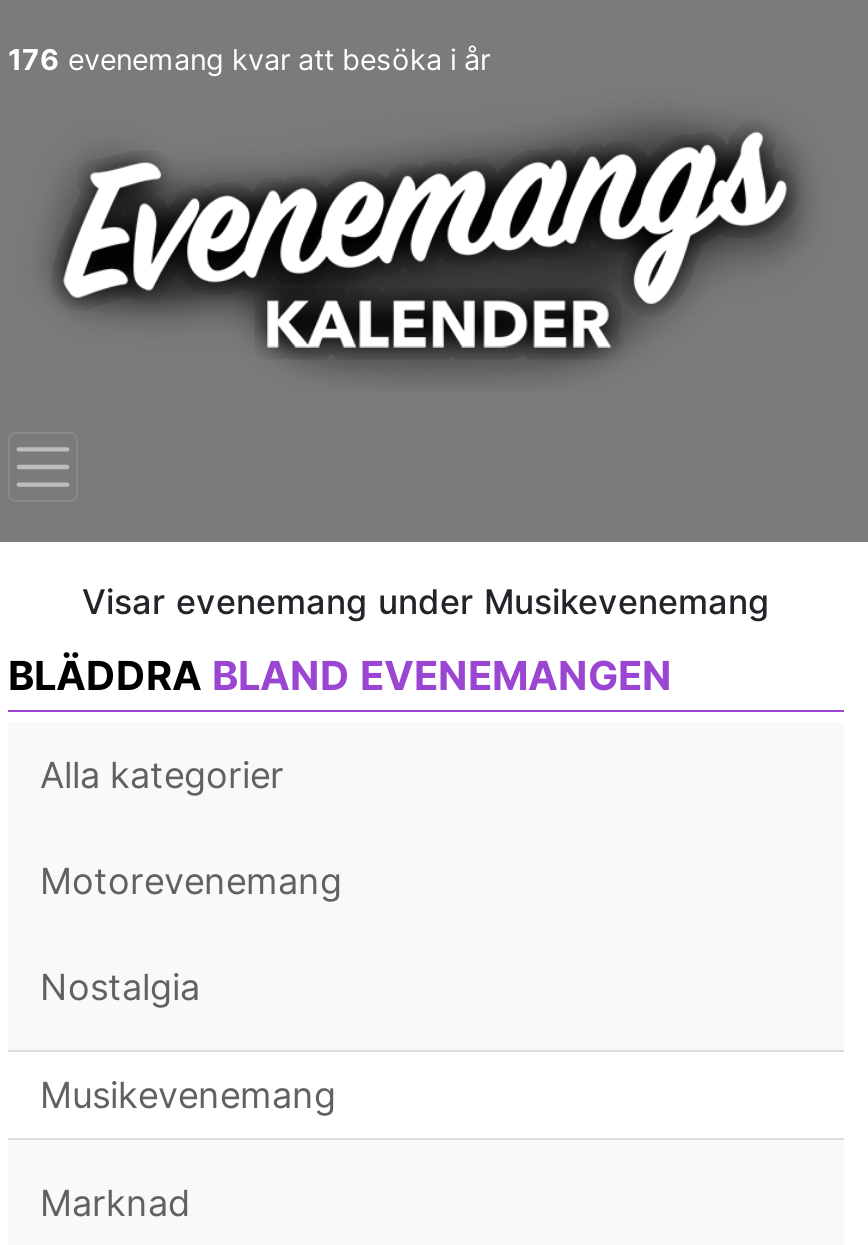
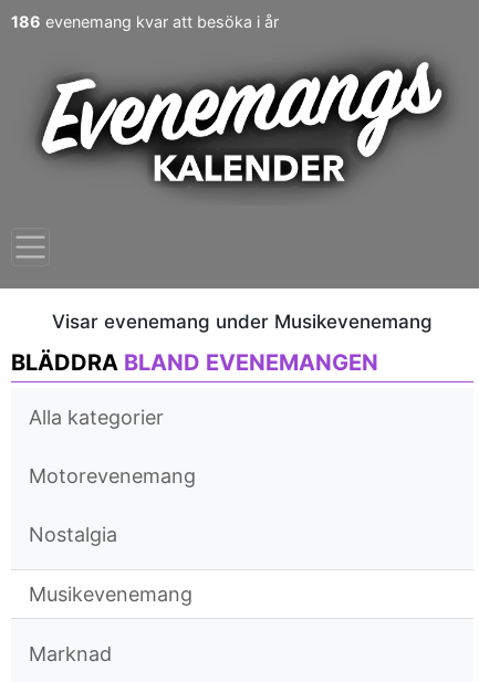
- 176 evenemang kvar att besöka i år
+ 186 evenemang kvar att besöka i år
